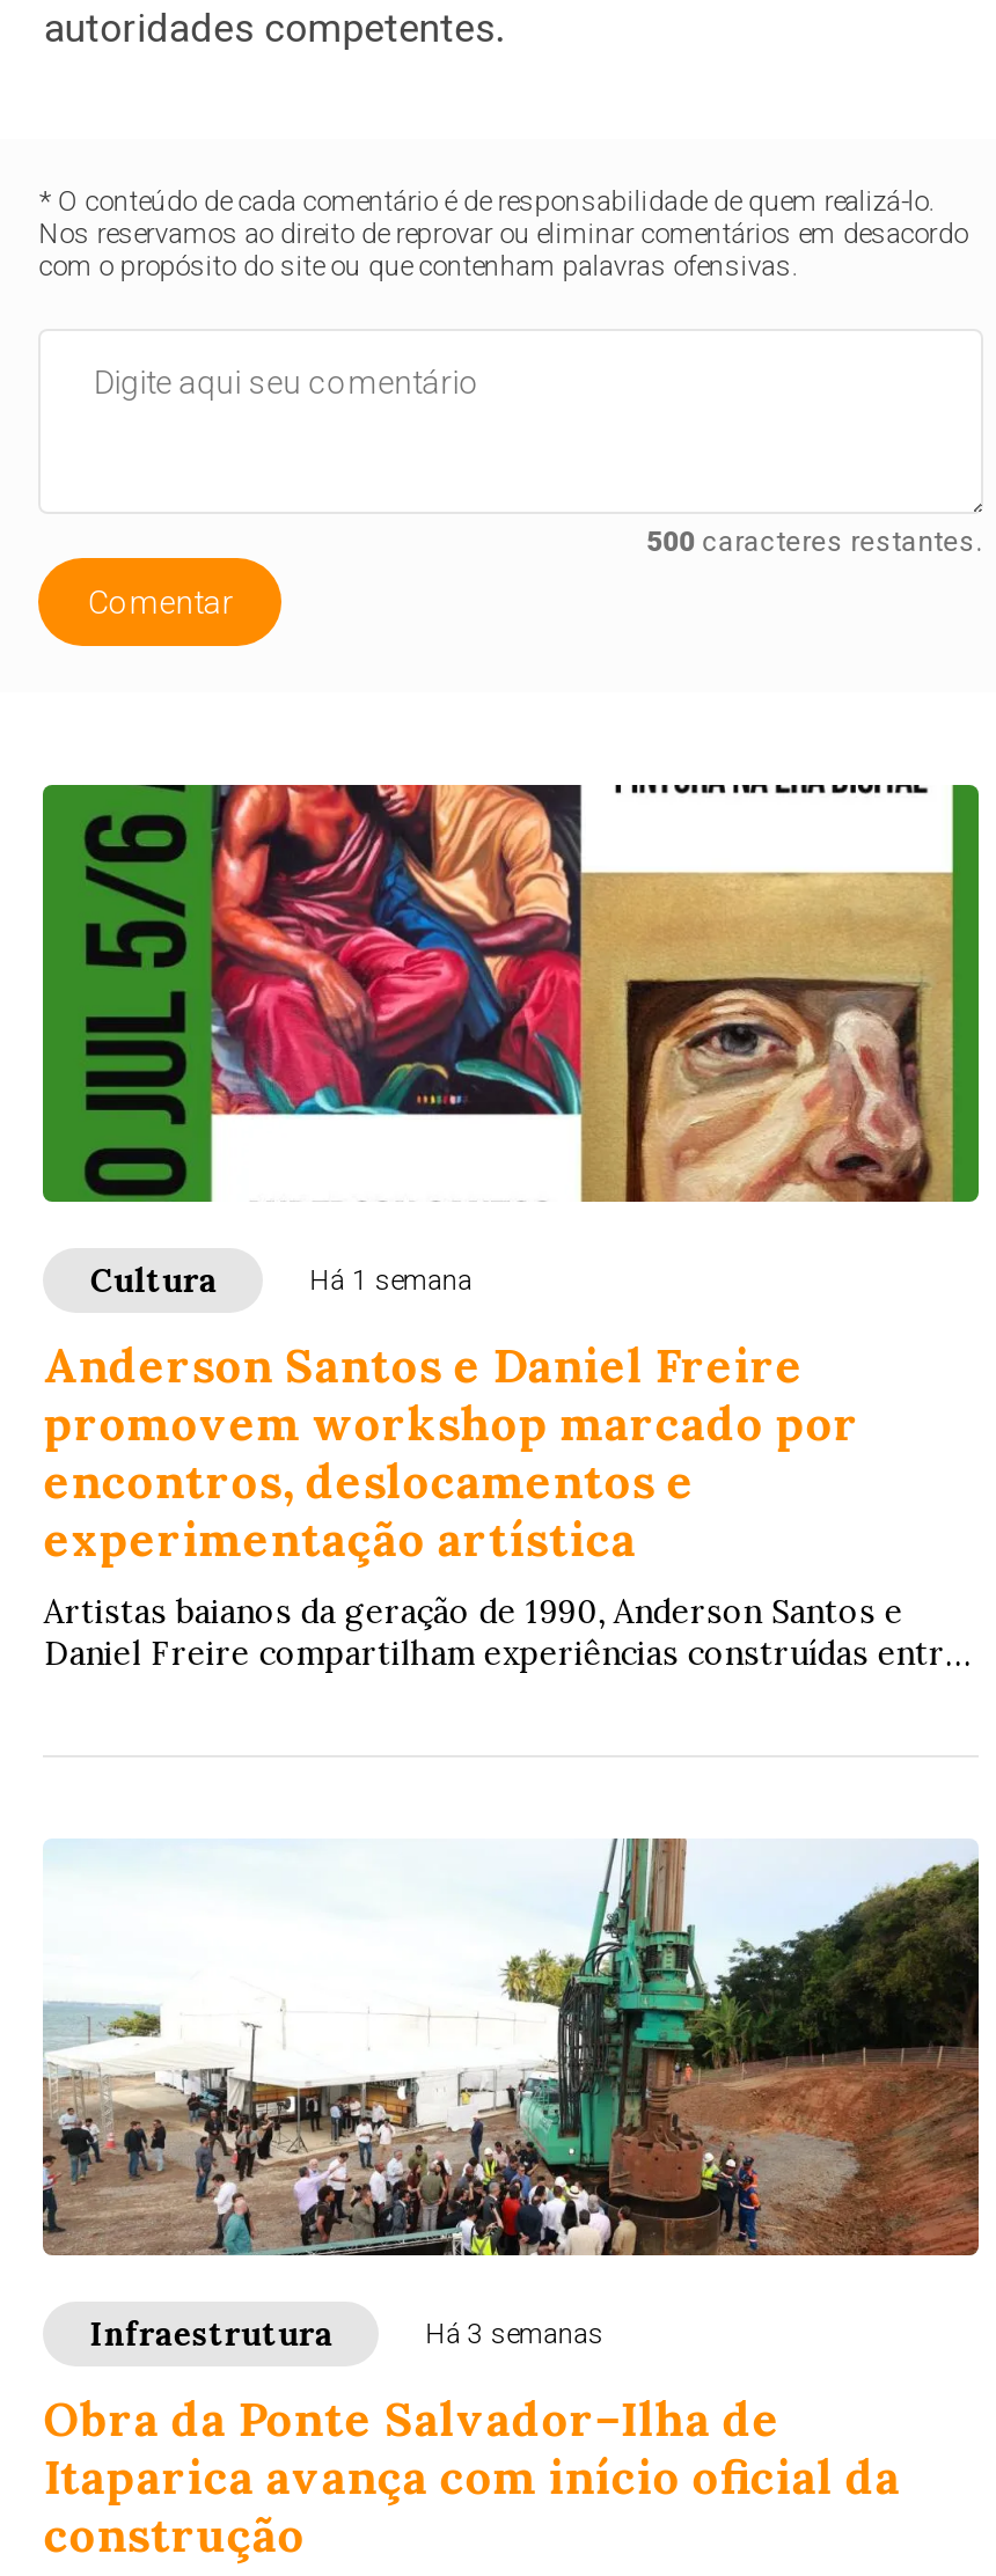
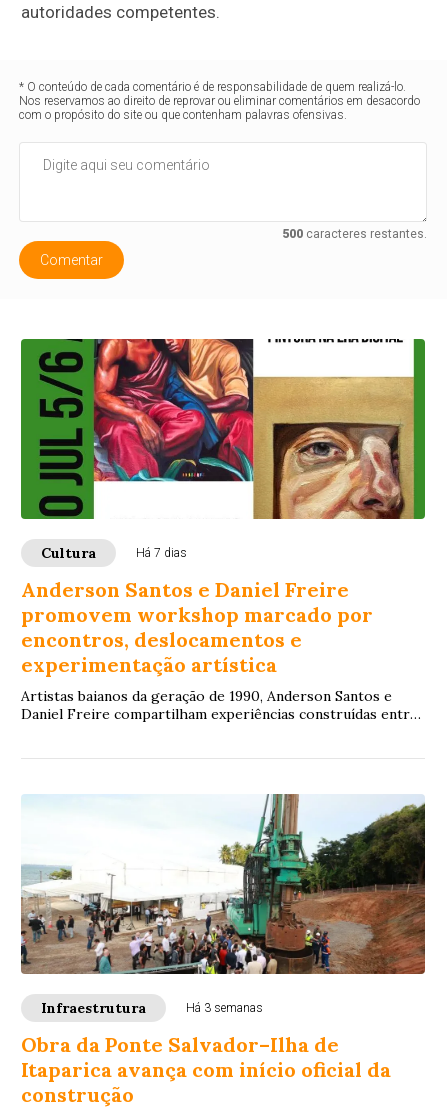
- Há 1 semana
+ Há 7 dias
